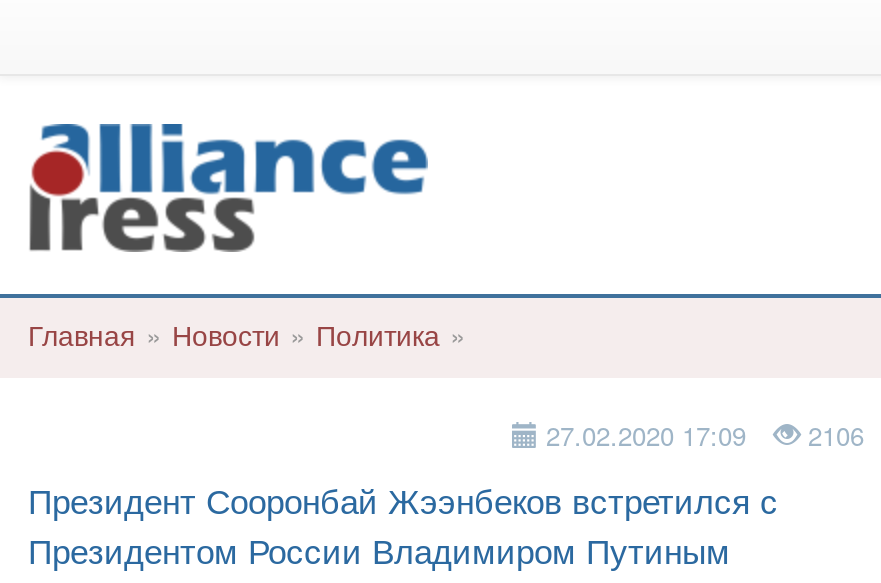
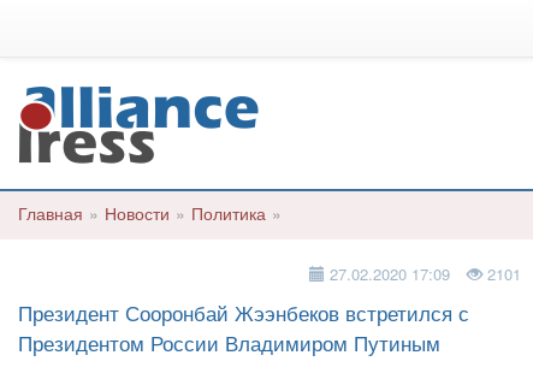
- 27.02.2020 17:09 2106
+ 27.02.2020 17:09 2101
